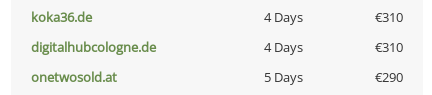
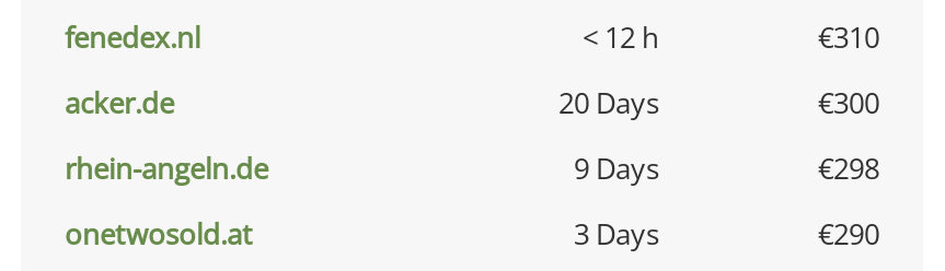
- koka36.de
- 4 Days
+ fenedex.nl
+ < 12 h

- digitalhubcologne.de
- 4 Days
- €310
+ acker.de
+ 20 Days
+ €300
+ rhein-angeln.de
+ 9 Days
+ €298

- 5 Days
+ 3 Days
